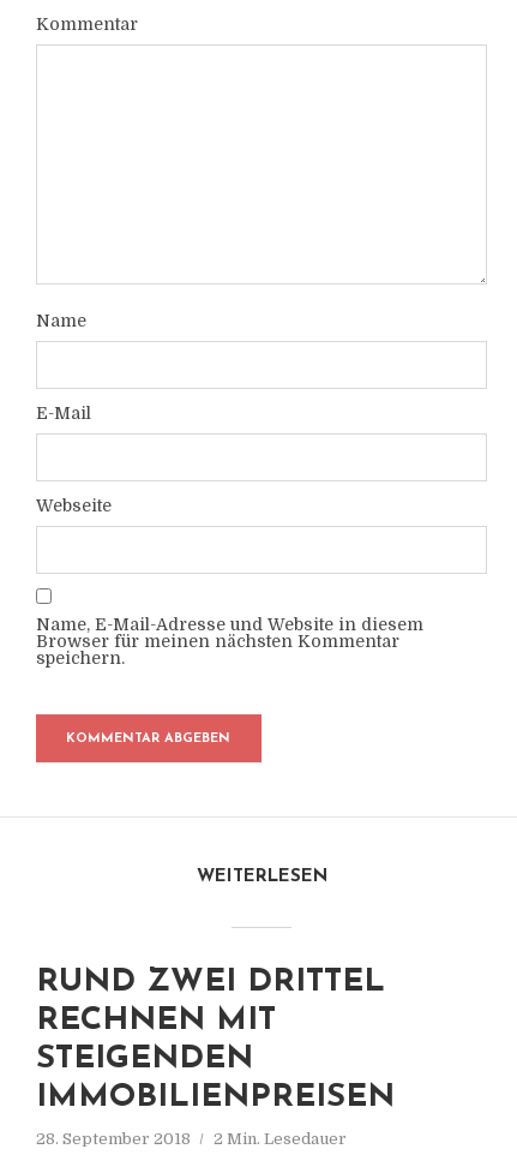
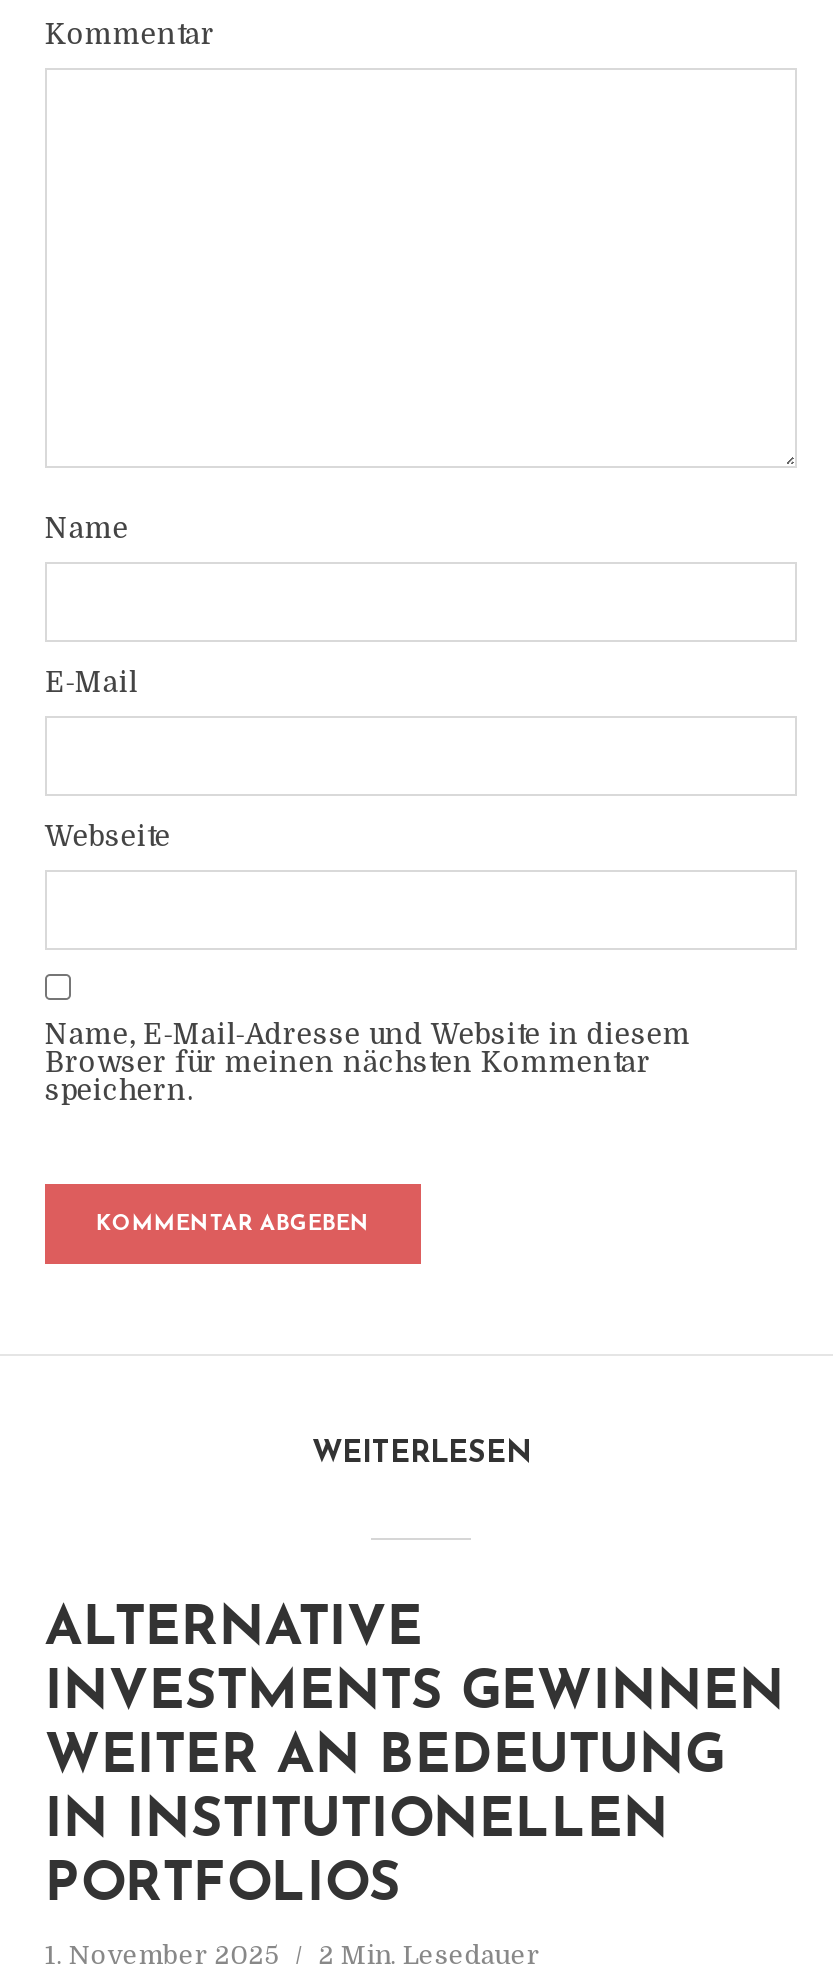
- RUND ZWEI DRITTEL
- RECHNEN MIT
- STEIGENDEN
- IMMOBILIENPREISEN
+ ALTERNATIVE
+ INVESTMENTS GEWINNEN
+ WEITER AN BEDEUTUNG
+ IN INSTITUTIONELLEN
+ PORTFOLIOS

- 28. September 2018 2 Min. Lesedauer
+ 1. November 2025 2 Min. Lesedauer
